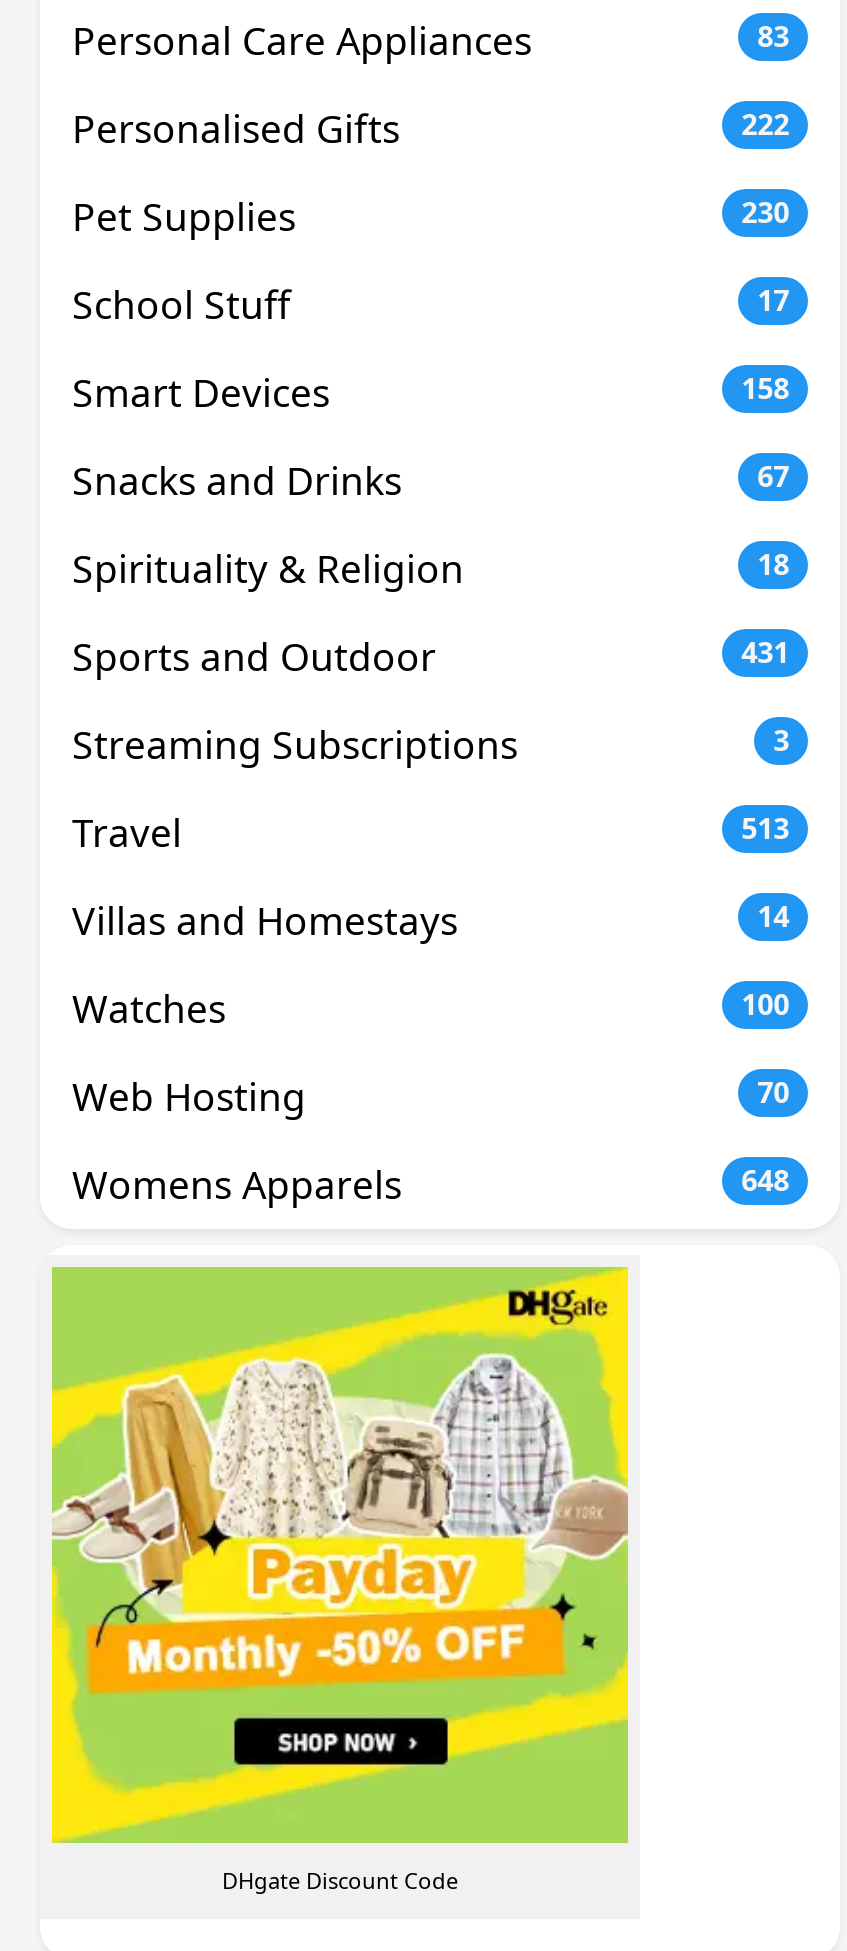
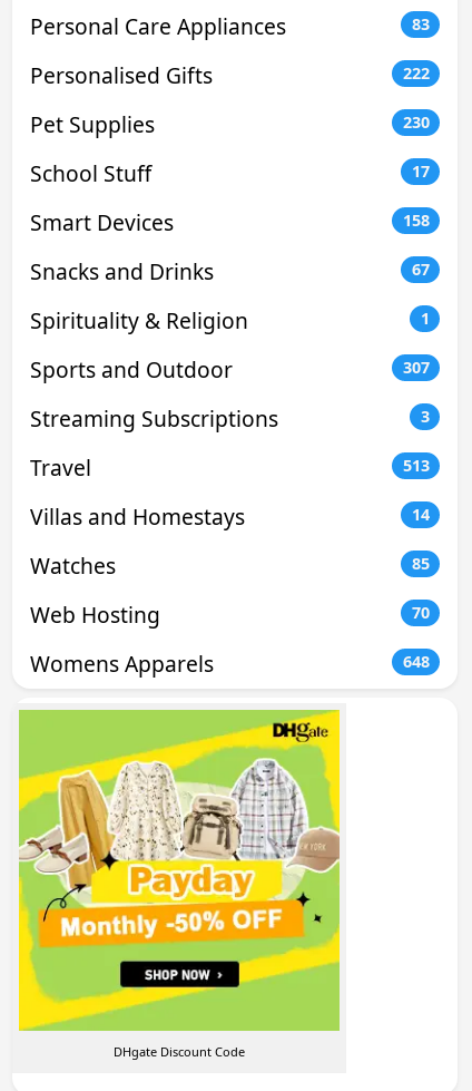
- 18
+ 1

- 431
+ 307

- 100
+ 85
